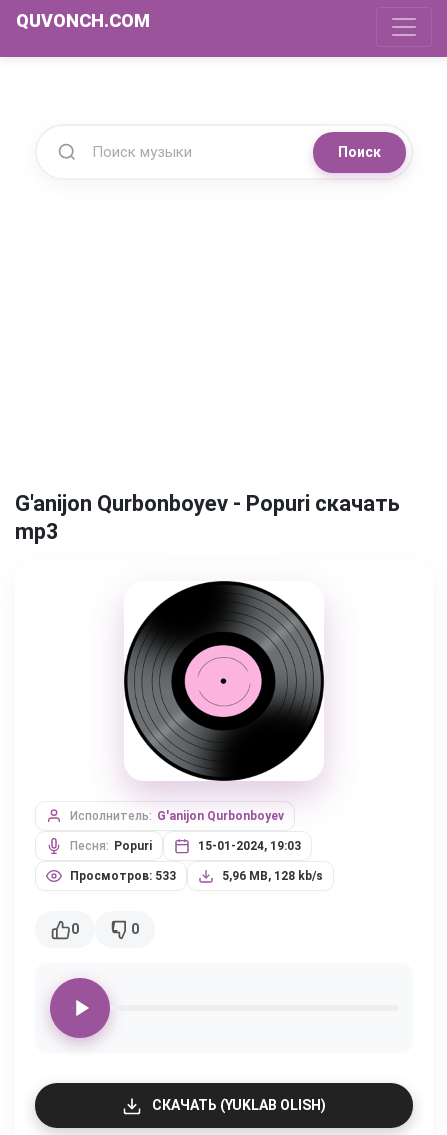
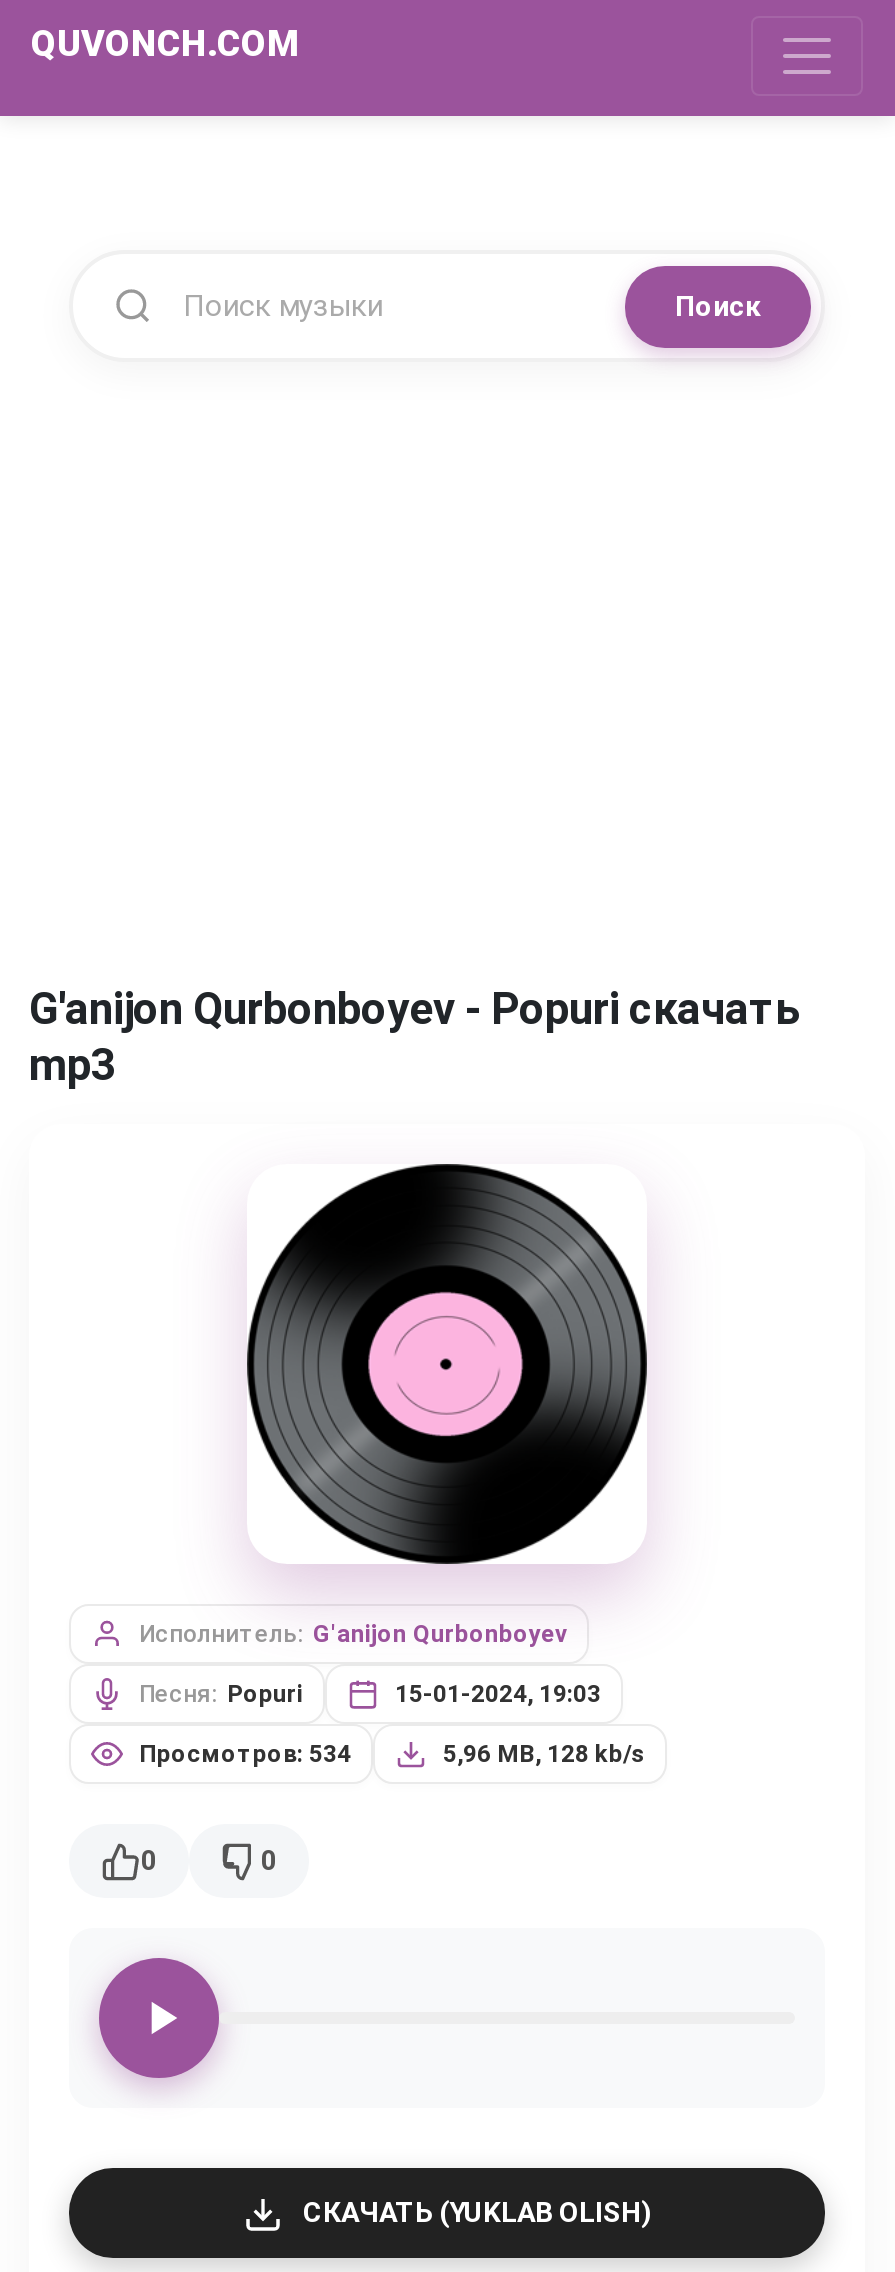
- Просмотров: 533
+ Просмотров: 534
